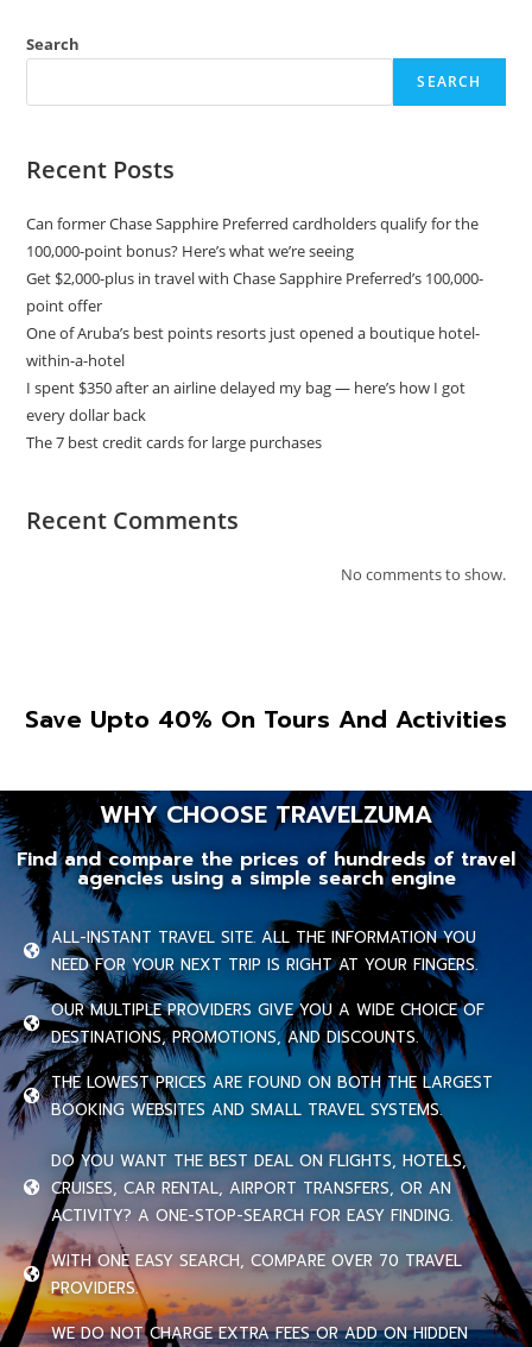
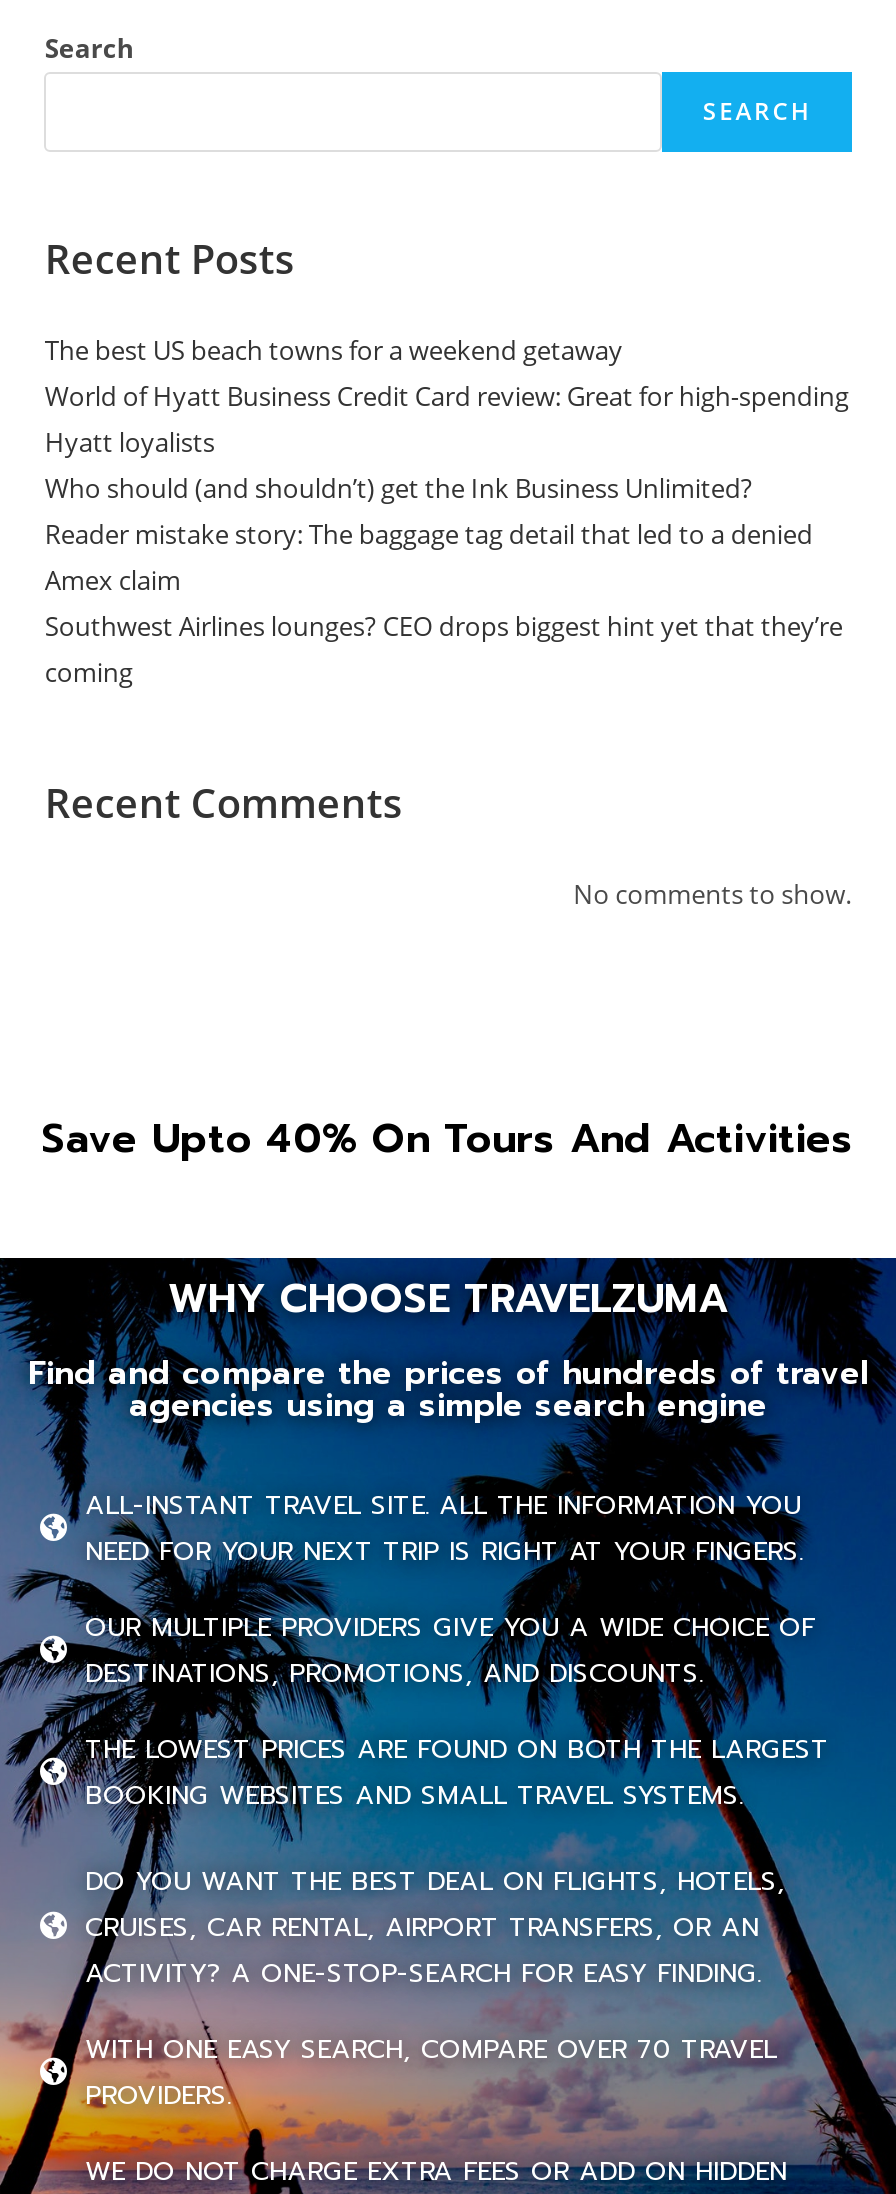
- Can former Chase Sapphire Preferred cardholders qualify for the
- 100,000-point bonus? Here’s what we’re seeing
- Get $2,000-plus in travel with Chase Sapphire Preferred’s 100,000-
- point offer
- One of Aruba’s best points resorts just opened a boutique hotel-
- within-a-hotel
- I spent $350 after an airline delayed my bag — here’s how I got
- every dollar back
- The 7 best credit cards for large purchases
+ The best US beach towns for a weekend getaway
+ World of Hyatt Business Credit Card review: Great for high-spending
+ Hyatt loyalists
+ Who should (and shouldn’t) get the Ink Business Unlimited?
+ Reader mistake story: The baggage tag detail that led to a denied
+ Amex claim
+ Southwest Airlines lounges? CEO drops biggest hint yet that they’re
+ coming
